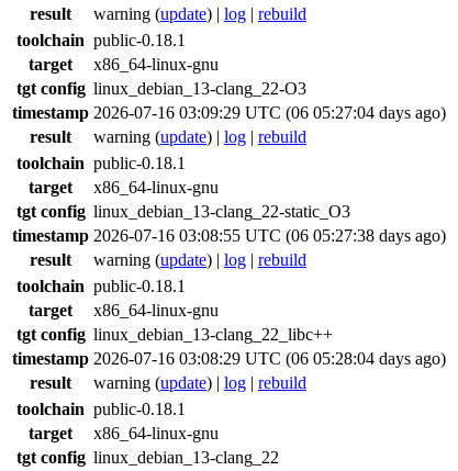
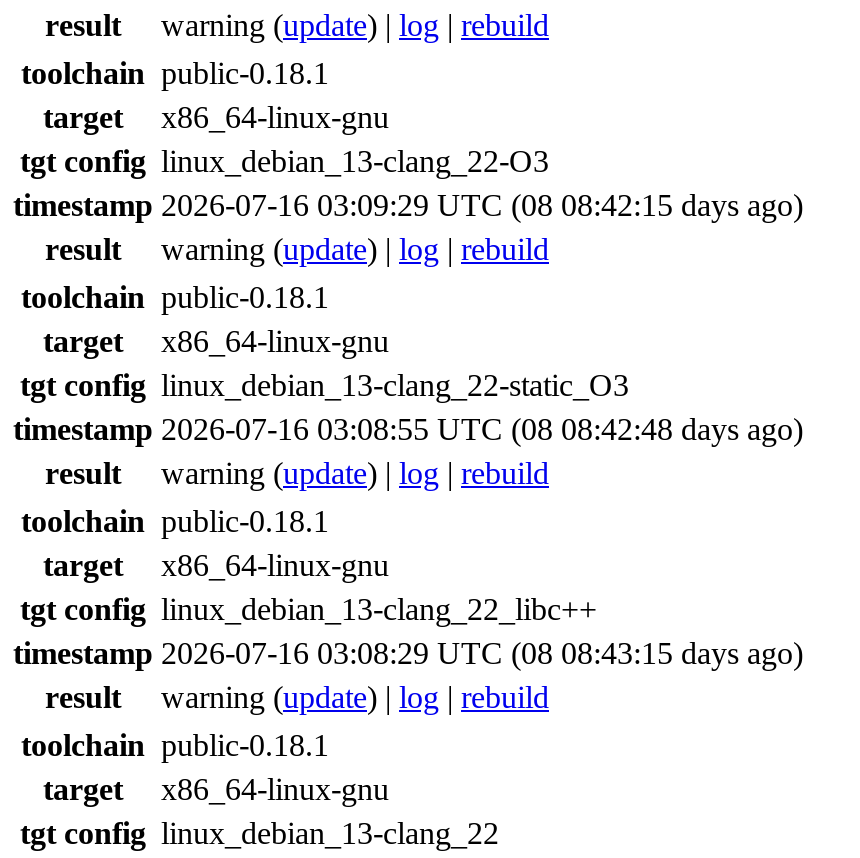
- timestamp 2026-07-16 03:09:29 UTC (06 05:27:04 days ago)
+ timestamp 2026-07-16 03:09:29 UTC (08 08:42:15 days ago)

- timestamp 2026-07-16 03:08:55 UTC (06 05:27:38 days ago)
+ timestamp 2026-07-16 03:08:55 UTC (08 08:42:48 days ago)

- timestamp 2026-07-16 03:08:29 UTC (06 05:28:04 days ago)
+ timestamp 2026-07-16 03:08:29 UTC (08 08:43:15 days ago)
